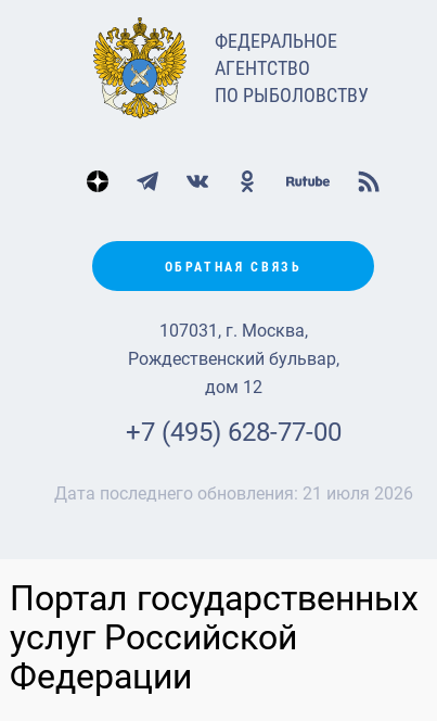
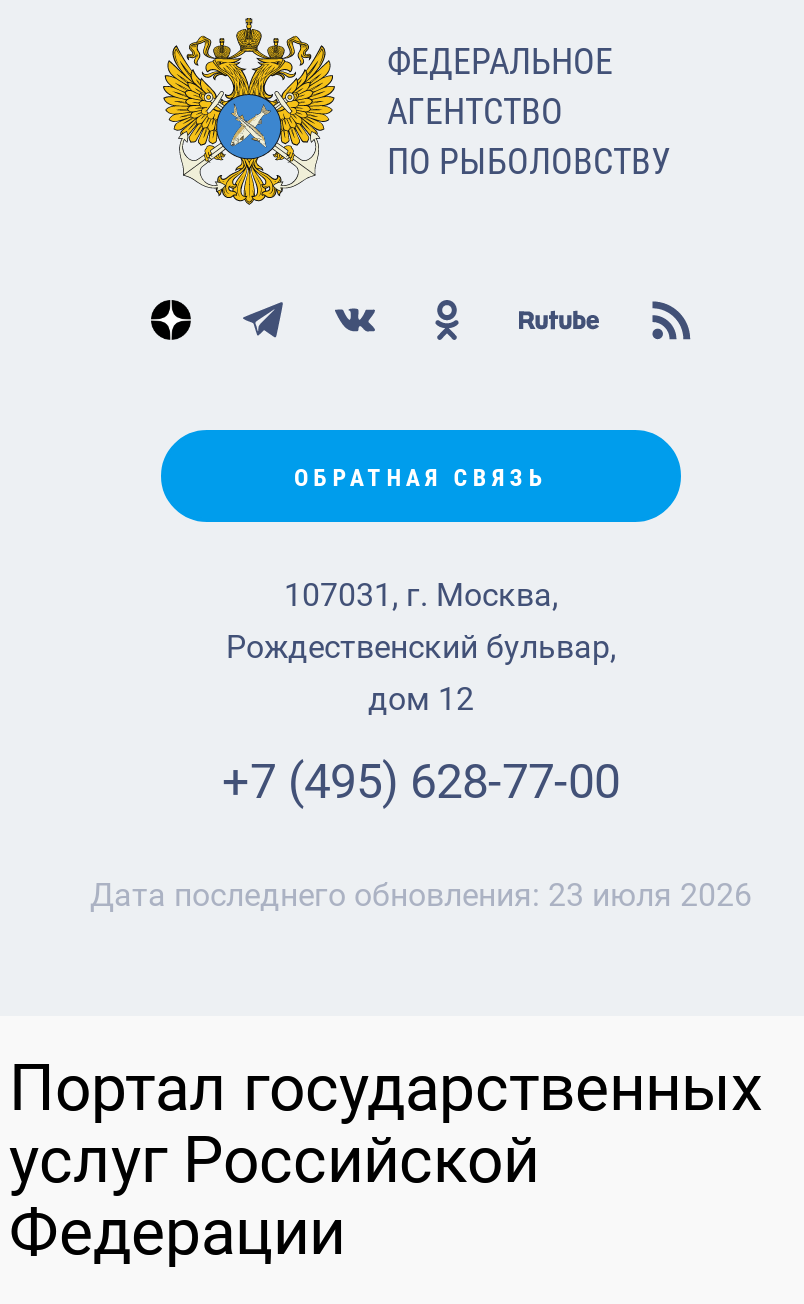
- Дата последнего обновления: 21 июля 2026
+ Дата последнего обновления: 23 июля 2026
